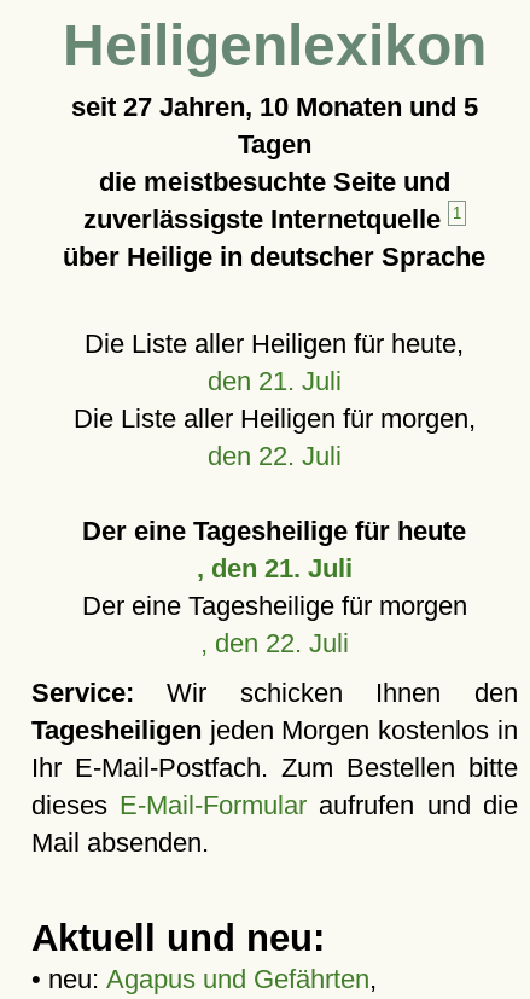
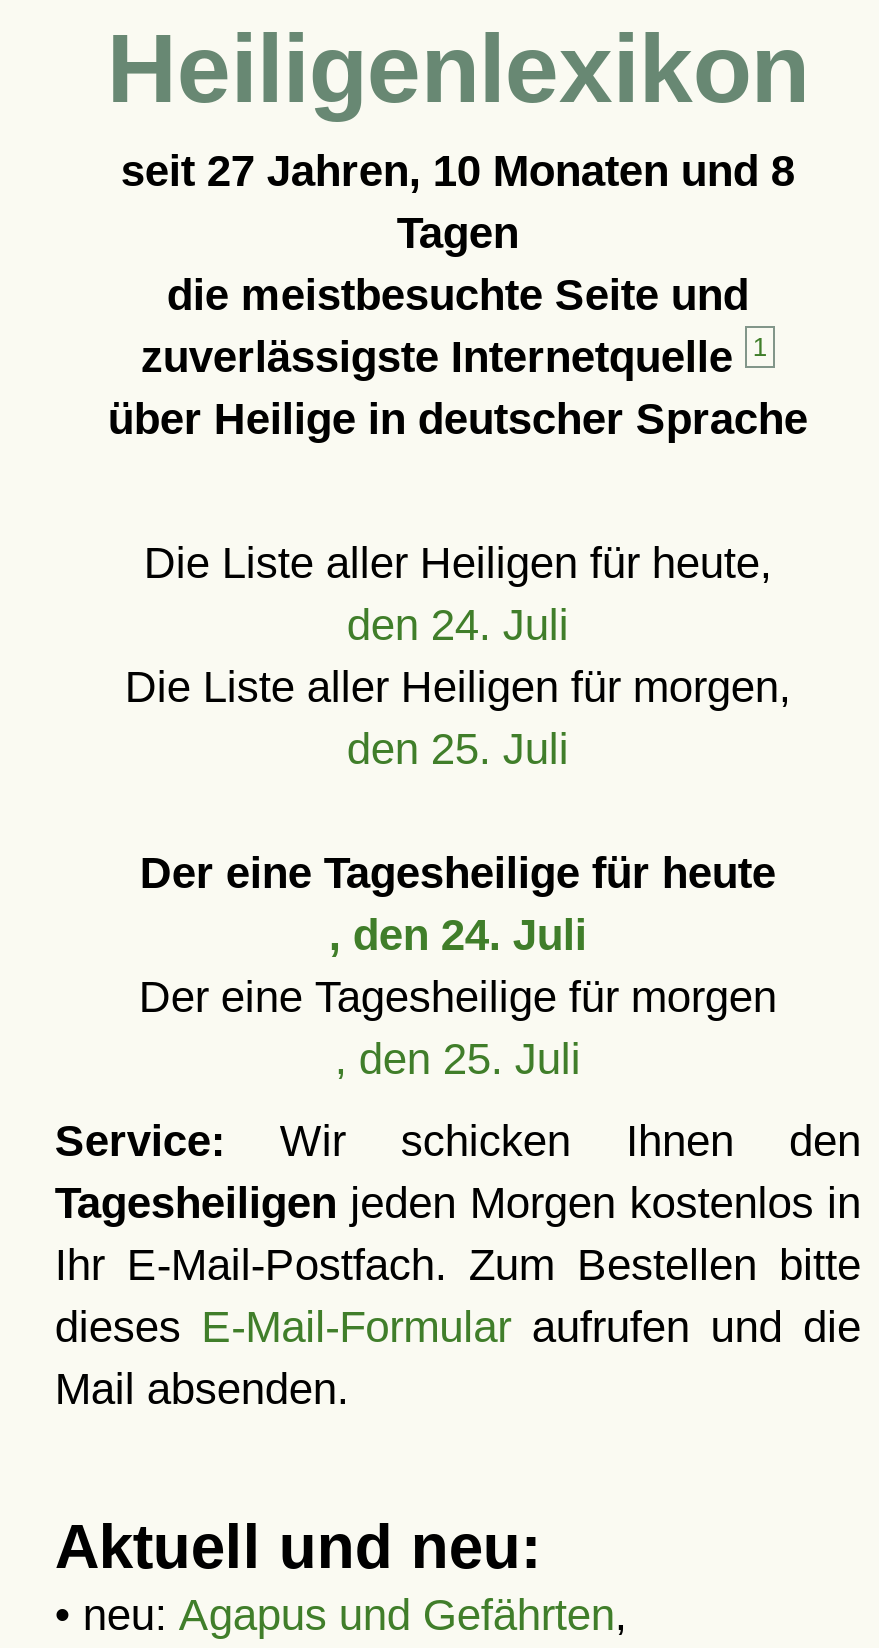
- seit 27 Jahren, 10 Monaten und 5
+ seit 27 Jahren, 10 Monaten und 8

- den 21. Juli
+ den 24. Juli

- den 22. Juli
+ den 25. Juli

- , den 21. Juli
+ , den 24. Juli

- , den 22. Juli
+ , den 25. Juli
